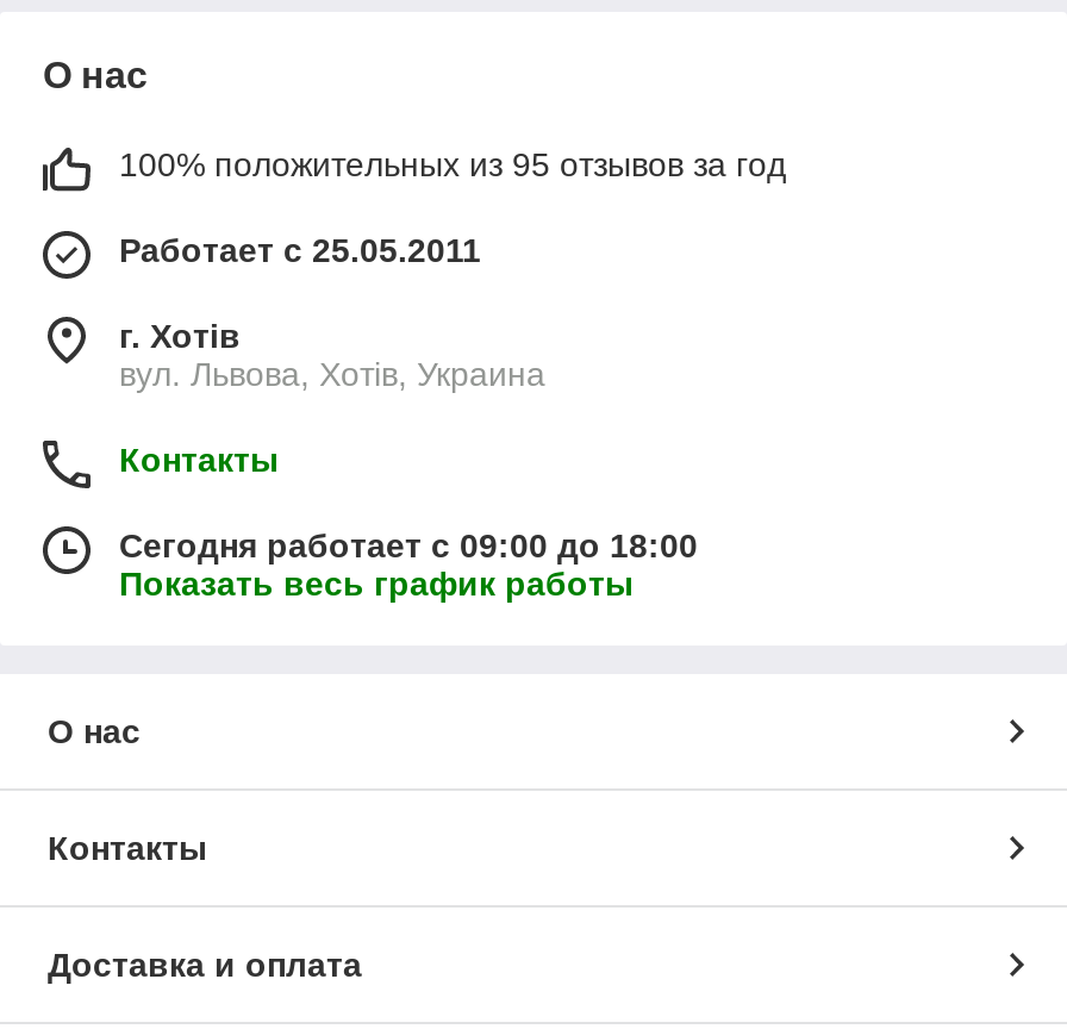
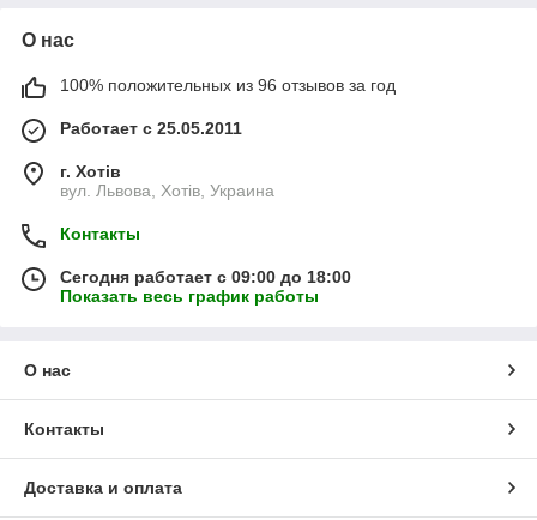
- 100% положительных из 95 отзывов за год
+ 100% положительных из 96 отзывов за год
